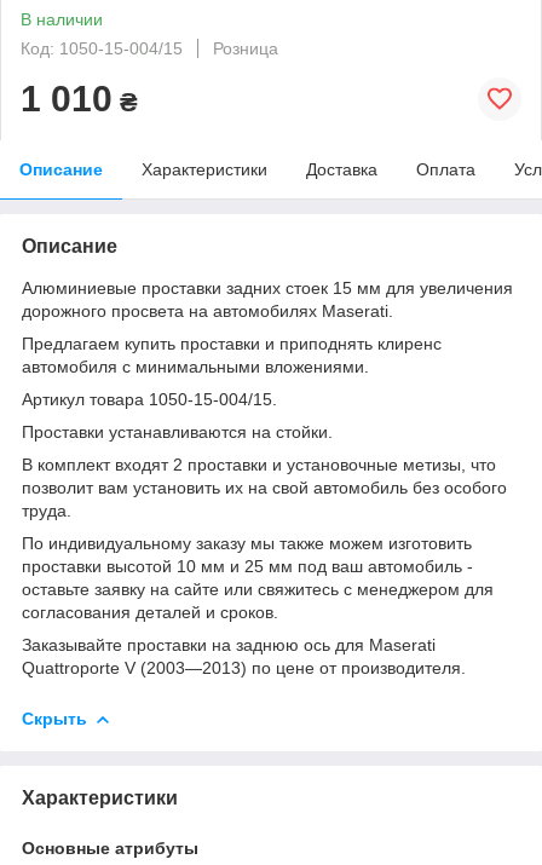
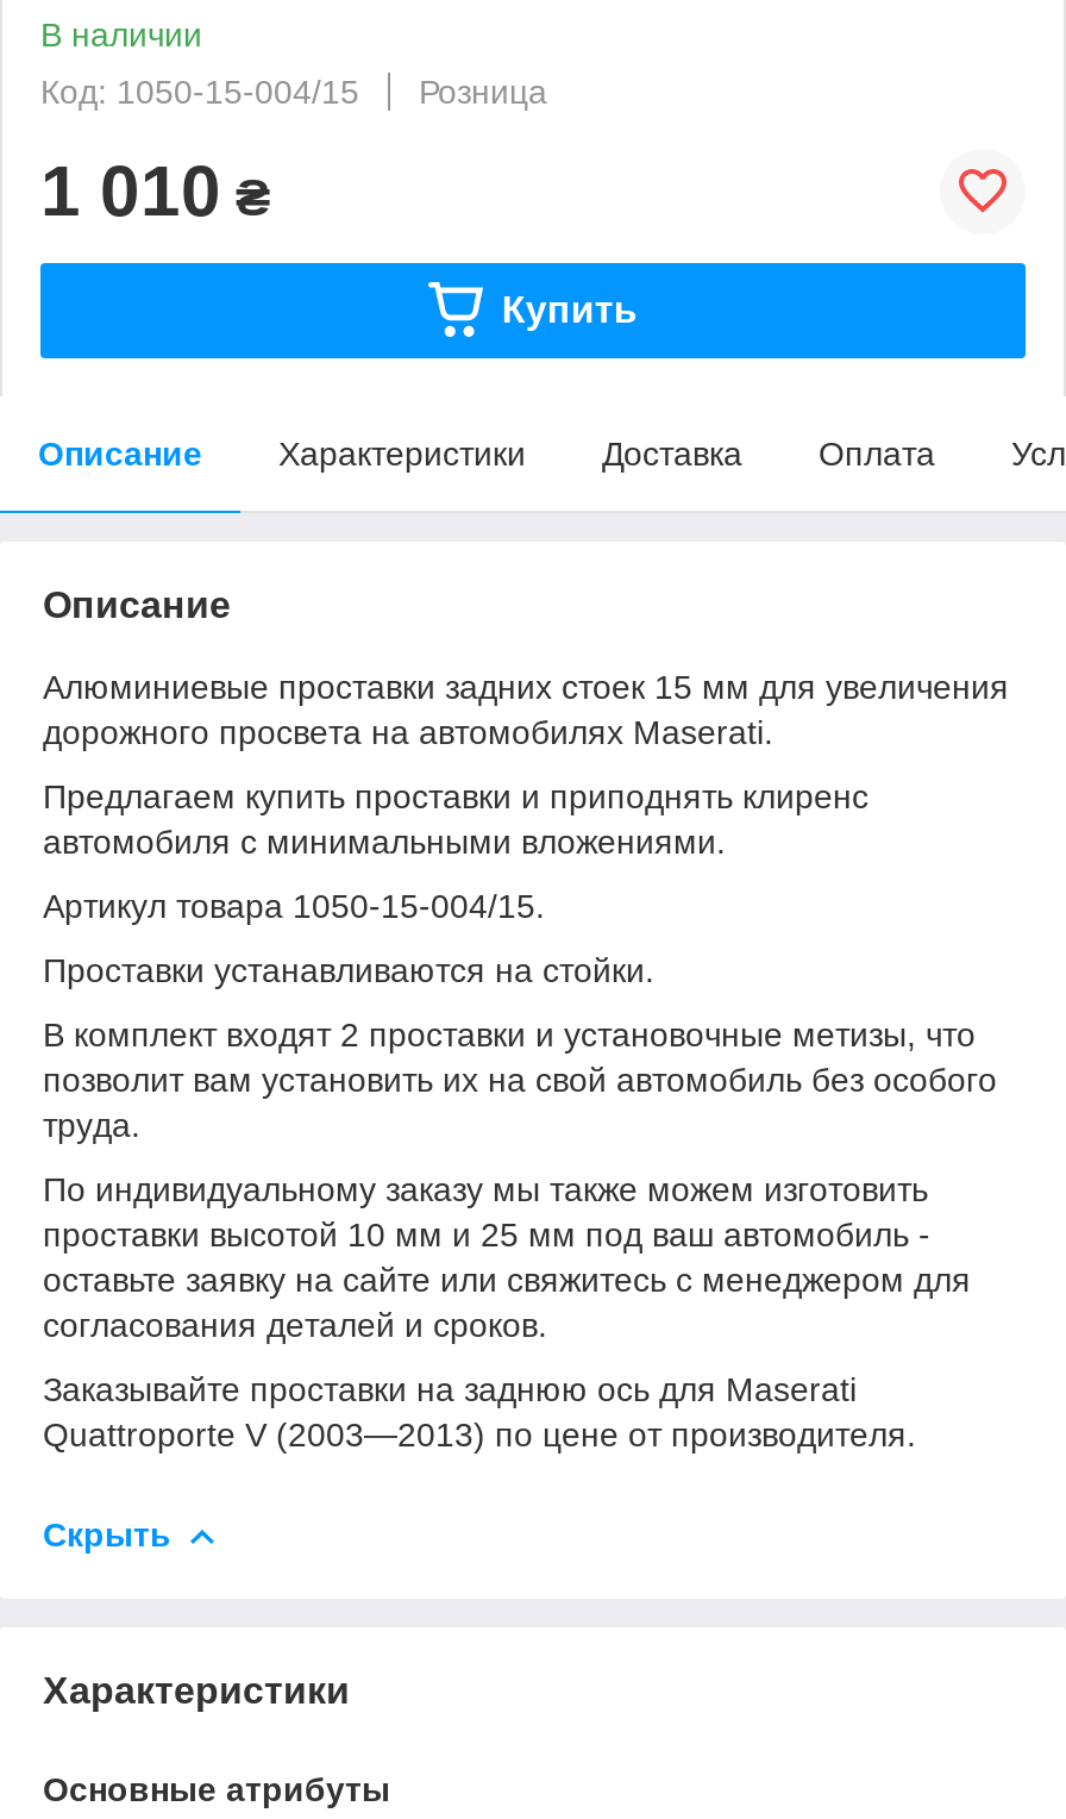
+ Купить
